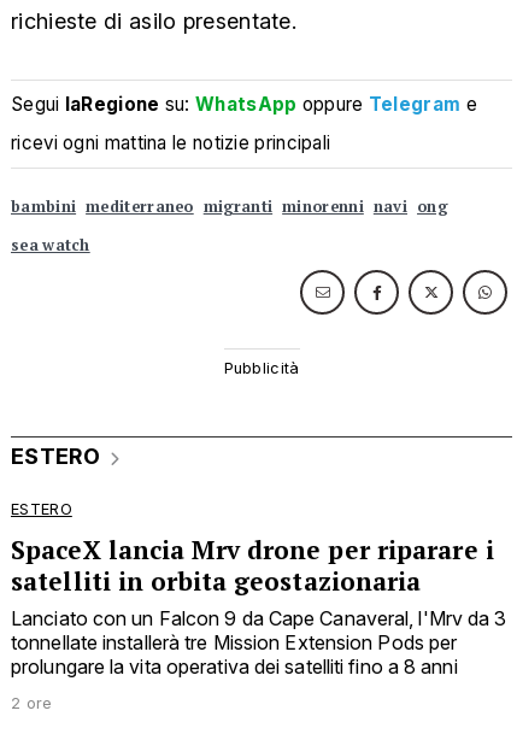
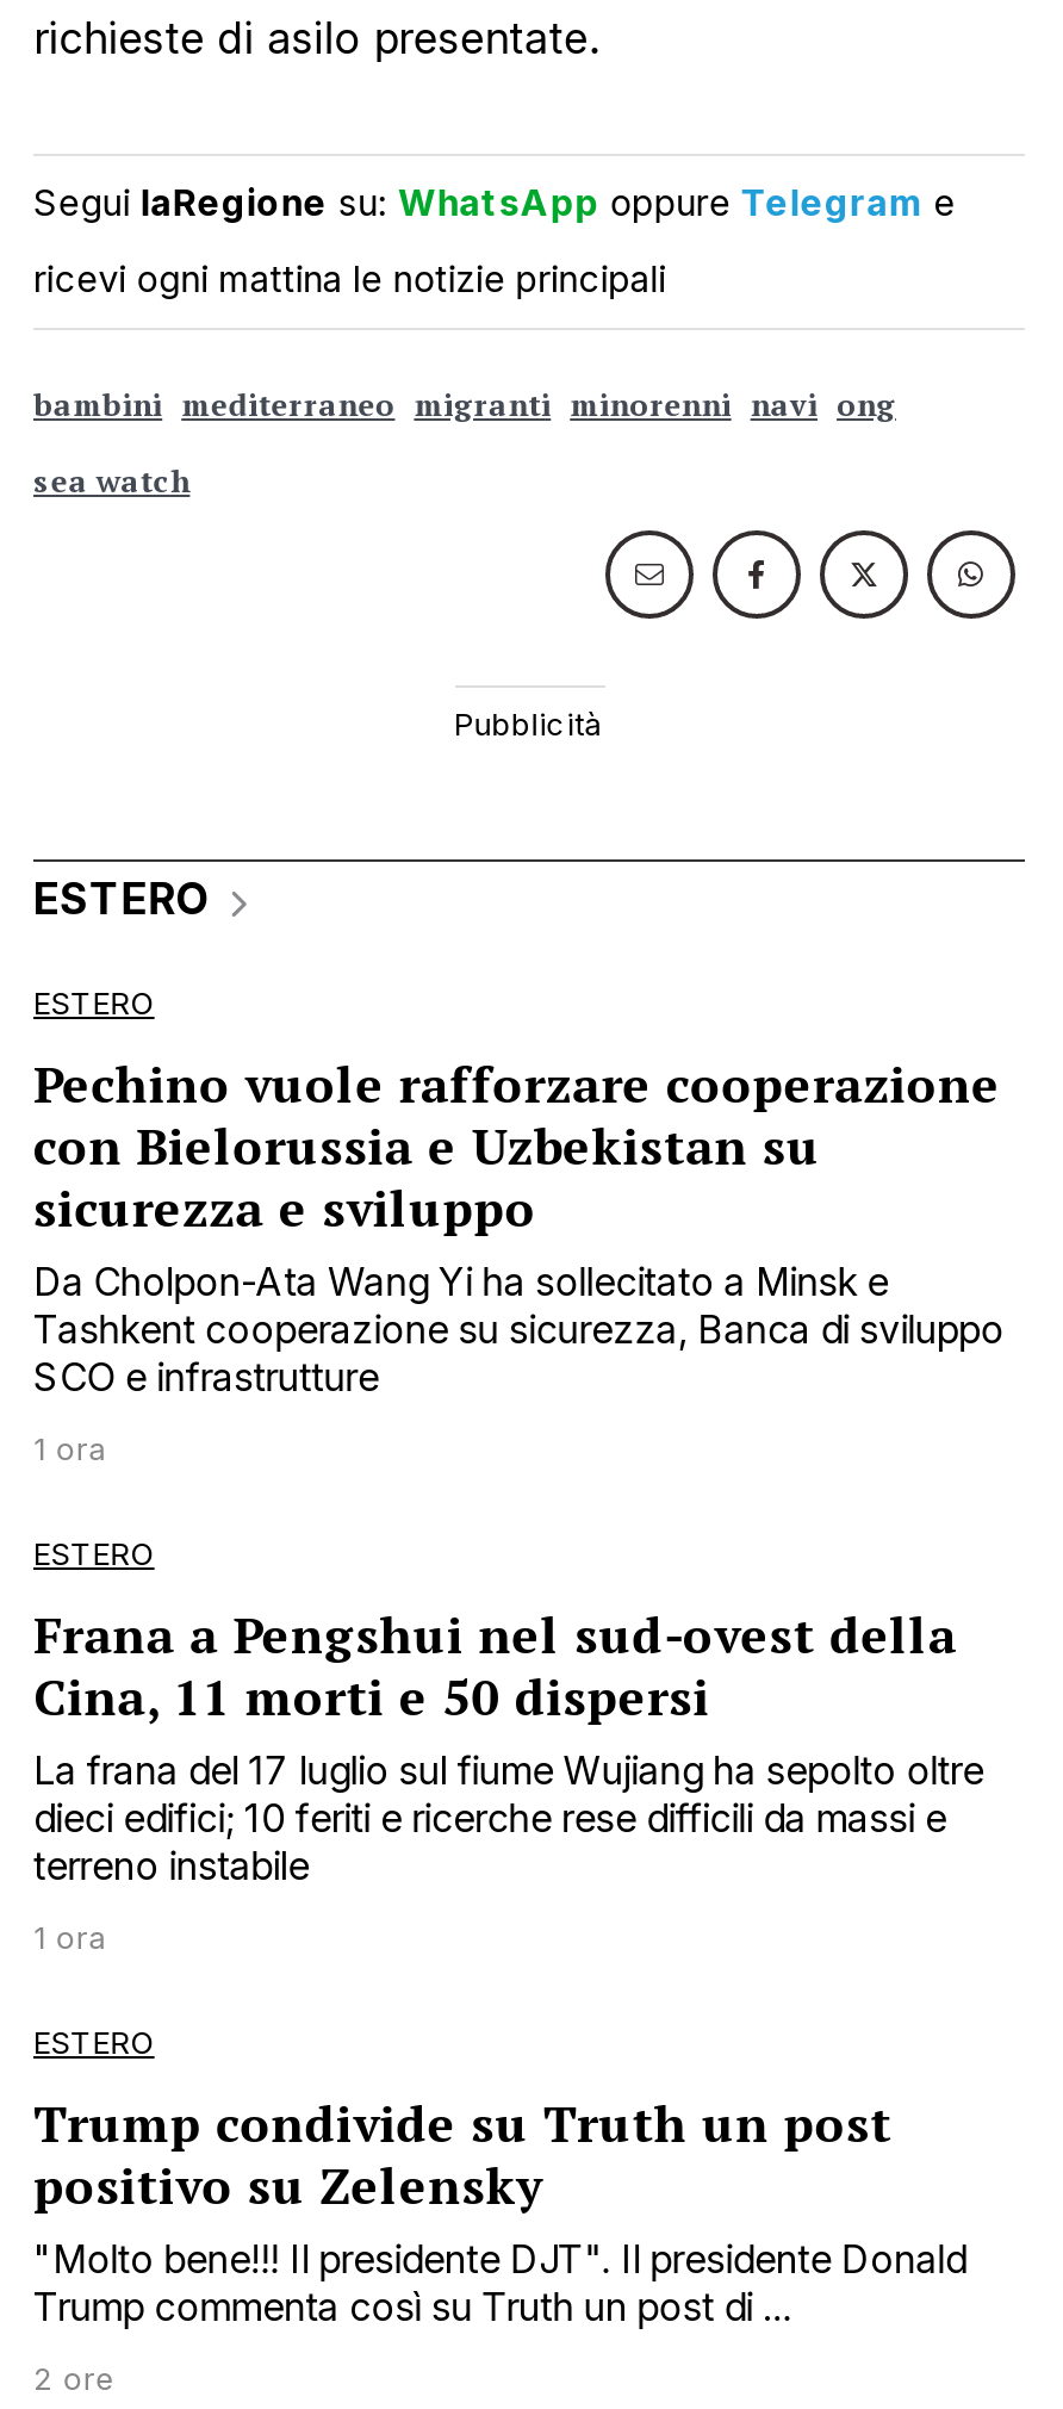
- SpaceX lancia Mrv drone per riparare i
- satelliti in orbita geostazionaria
- Lanciato con un Falcon 9 da Cape Canaveral, l'Mrv da 3
- tonnellate installerà tre Mission Extension Pods per
- prolungare la vita operativa dei satelliti fino a 8 anni
+ Pechino vuole rafforzare cooperazione
+ con Bielorussia e Uzbekistan su
+ sicurezza e sviluppo
+ Da Cholpon-Ata Wang Yi ha sollecitato a Minsk e
+ Tashkent cooperazione su sicurezza, Banca di sviluppo
+ SCO e infrastrutture
+ 1 ora
+ ESTERO
+ Frana a Pengshui nel sud-ovest della
+ Cina, 11 morti e 50 dispersi
+ La frana del 17 luglio sul fiume Wujiang ha sepolto oltre
+ dieci edifici; 10 feriti e ricerche rese difficili da massi e
+ terreno instabile
+ 1 ora
+ ESTERO
+ Trump condivide su Truth un post
+ positivo su Zelensky
+ "Molto bene!!! Il presidente DJT". Il presidente Donald
+ Trump commenta così su Truth un post di ...
